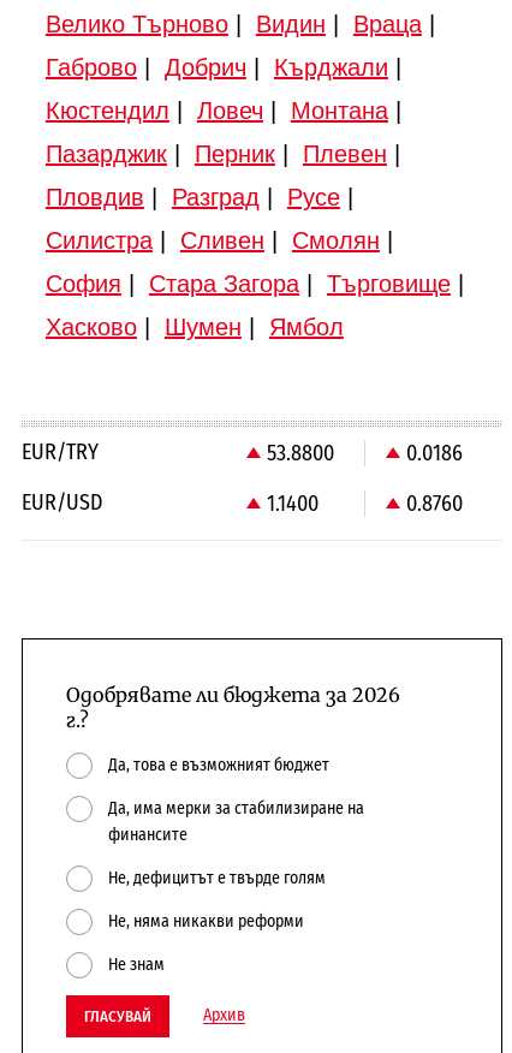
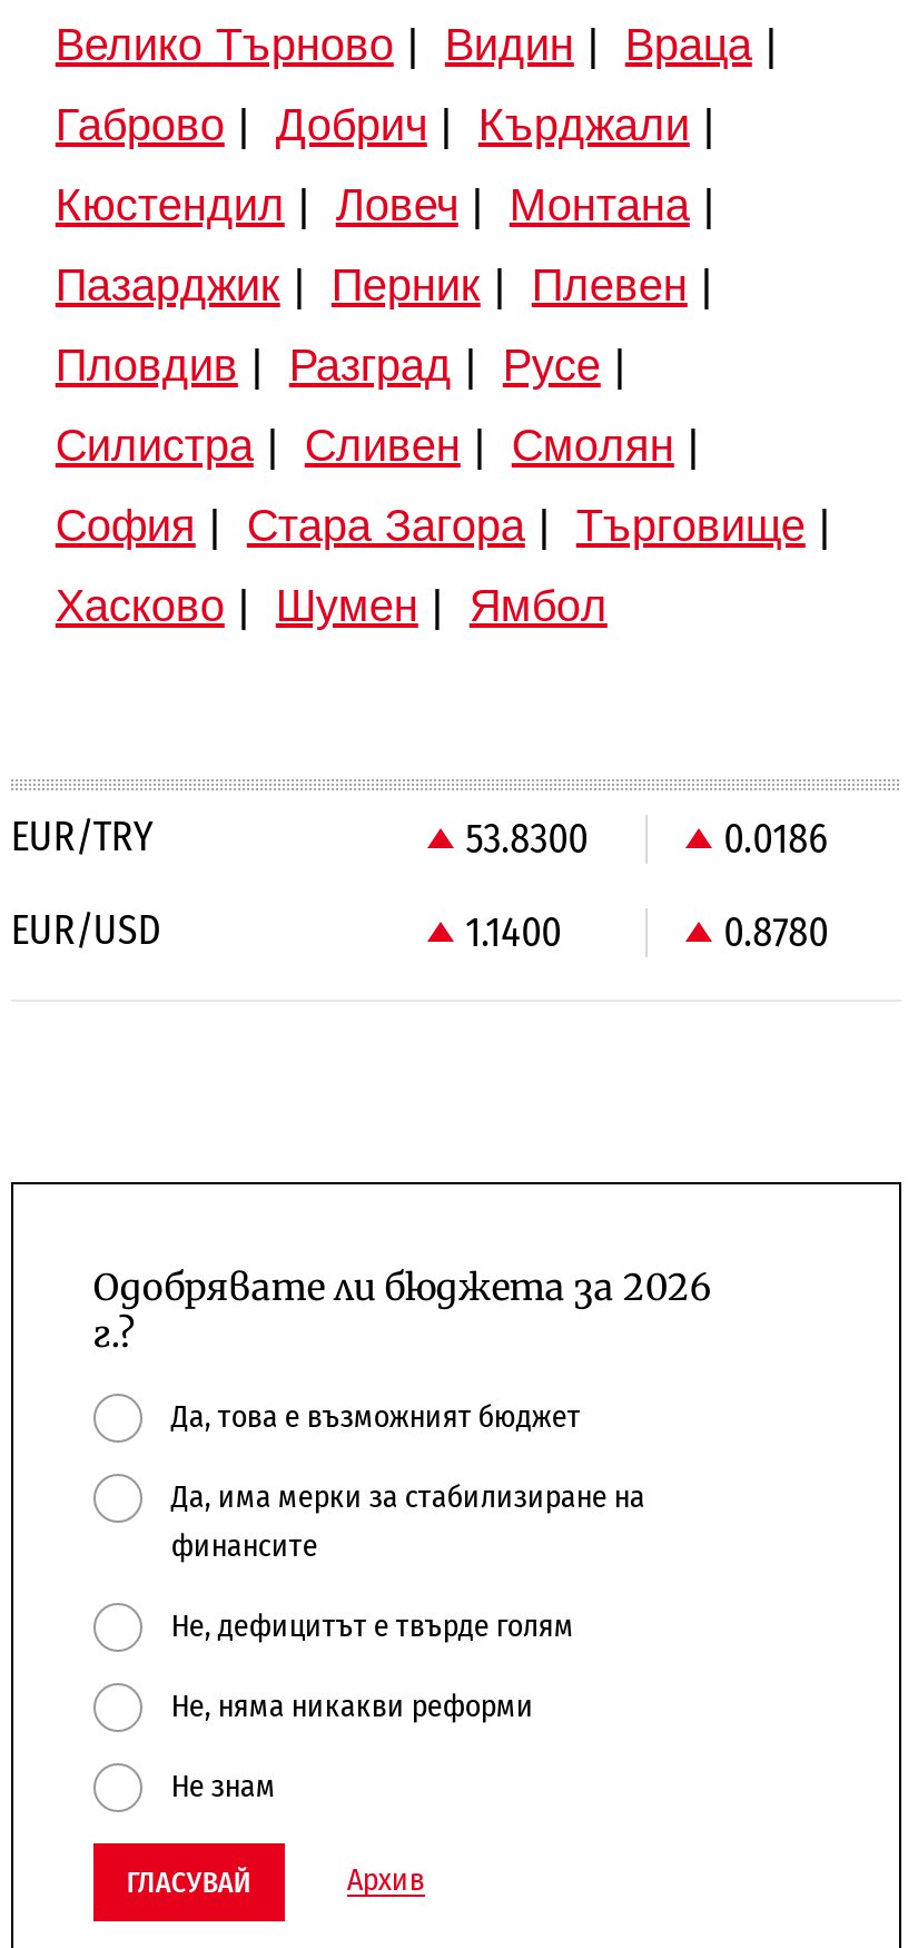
- 53.8800
+ 53.8300

- 0.8760
+ 0.8780
